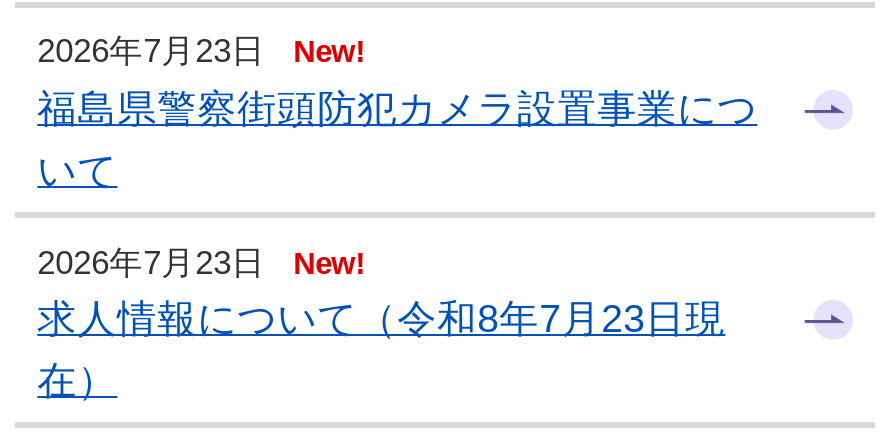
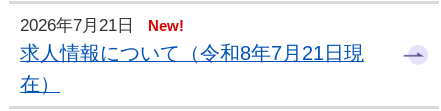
- 2026年7月23日 New!
+ 2026年7月21日 New!

- 福島県警察街頭防犯カメラ設置事業につ
- いて
- 2026年7月23日
- New!
- 求人情報について（令和8年7月23日現
+ 求人情報について（令和8年7月21日現
